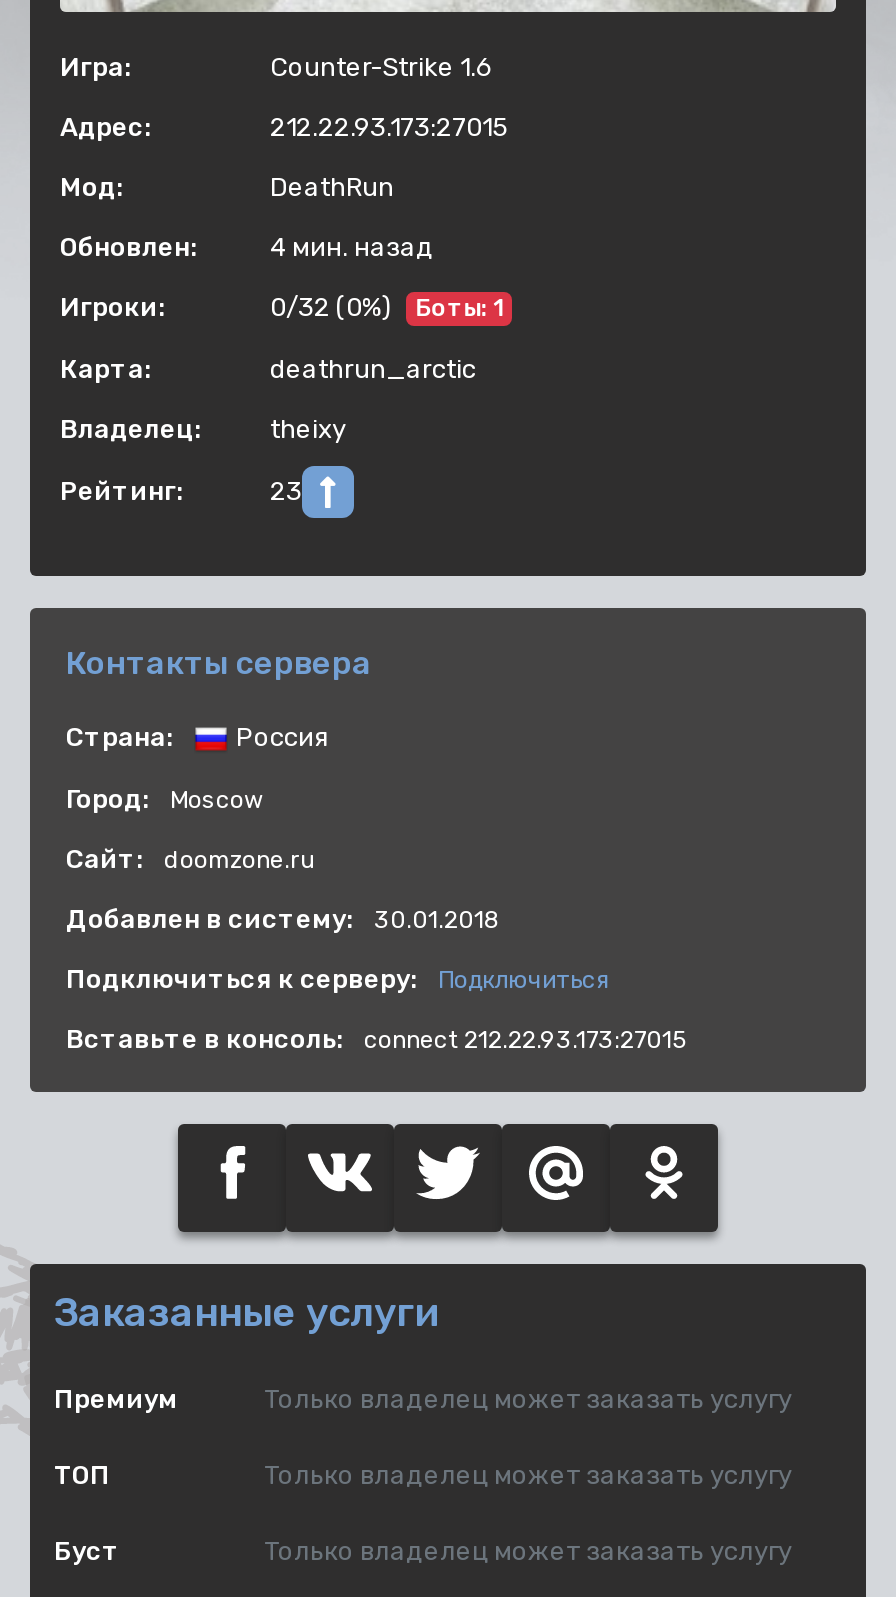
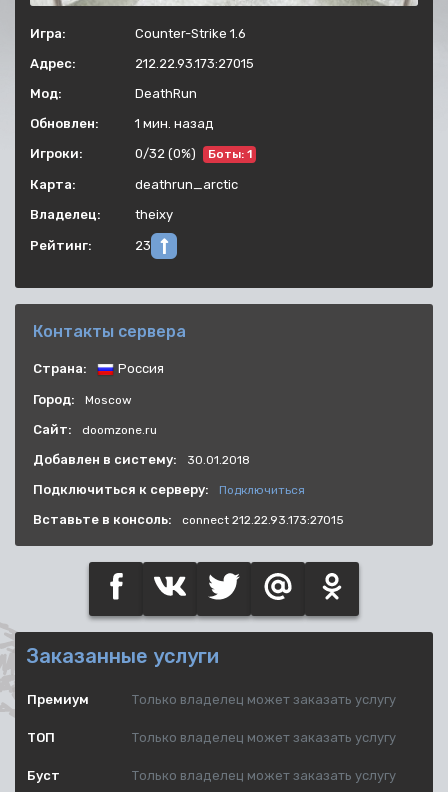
- 4 мин. назад
+ 1 мин. назад
